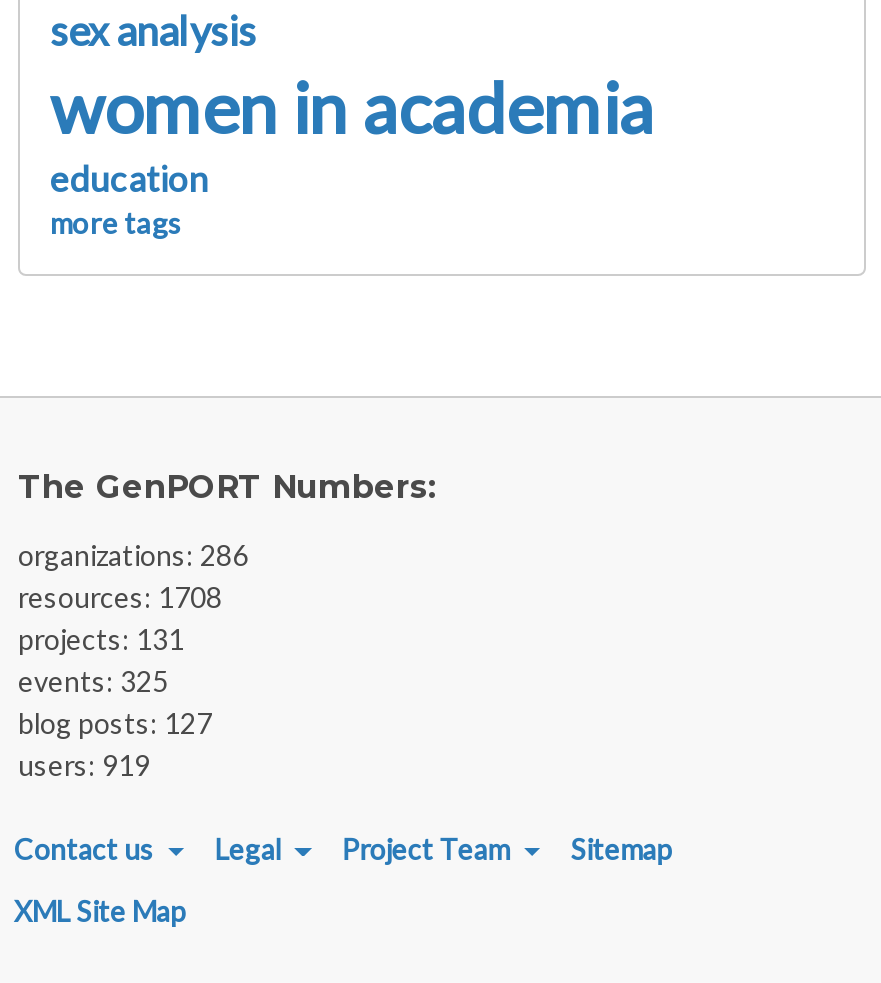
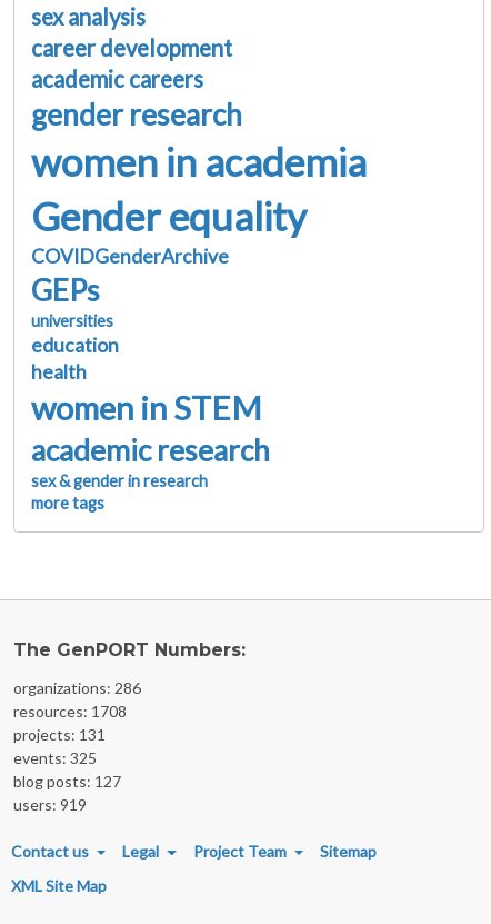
+ career development
+ academic careers
+ gender research

+ Gender equality
+ COVIDGenderArchive
+ GEPs
+ universities

+ health
+ women in STEM
+ academic research
+ sex & gender in research
